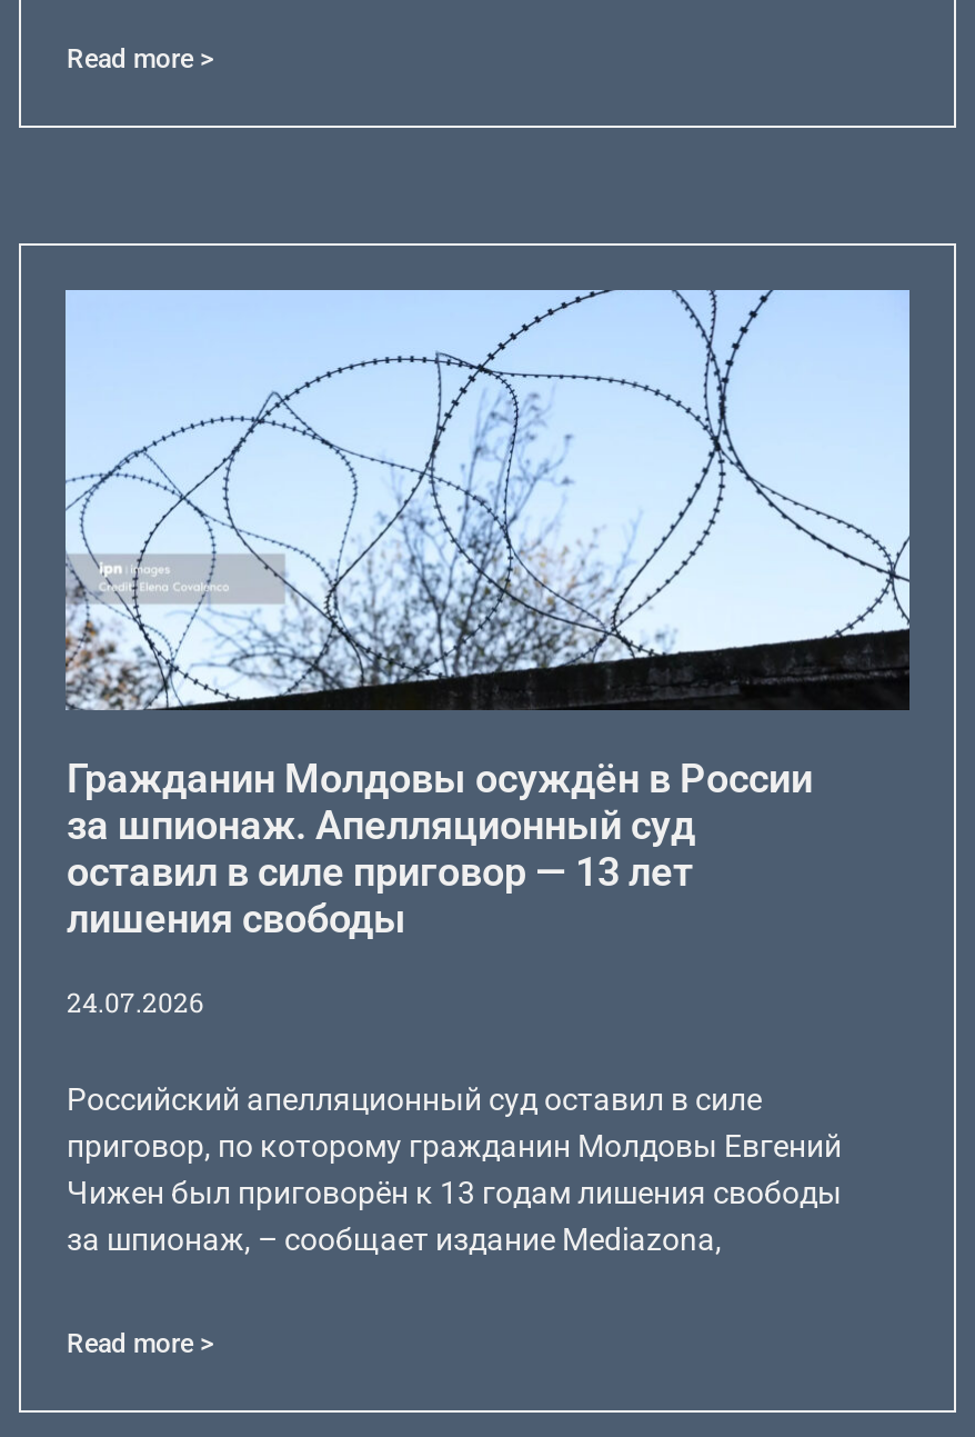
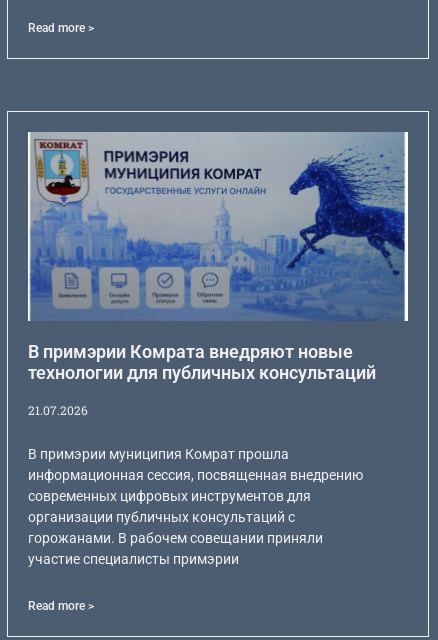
- [image]
- Гражданин Молдовы осуждён в России
- за шпионаж. Апелляционный суд
- оставил в силе приговор — 13 лет
- лишения свободы
+ [image]
+ В примэрии Комрата внедряют новые
+ технологии для публичных консультаций

- 24.07.2026
+ 21.07.2026

- Российский апелляционный суд оставил в силе
- приговор, по которому гражданин Молдовы Евгений
- Чижен был приговорён к 13 годам лишения свободы
- за шпионаж, – сообщает издание Mediazona,
+ В примэрии муниципия Комрат прошла
+ информационная сессия, посвященная внедрению
+ современных цифровых инструментов для
+ организации публичных консультаций с
+ горожанами. В рабочем совещании приняли
+ участие специалисты примэрии
